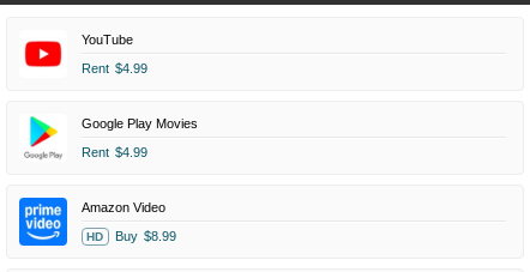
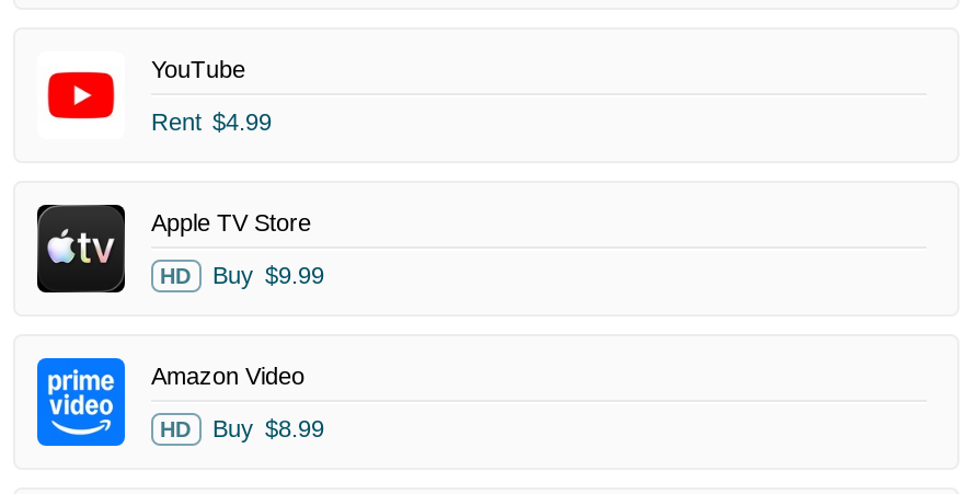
- [image]
- Google Play Movies
+ [image]
+ Apple TV Store

- Rent $4.99
+ HD
+ Buy $9.99
